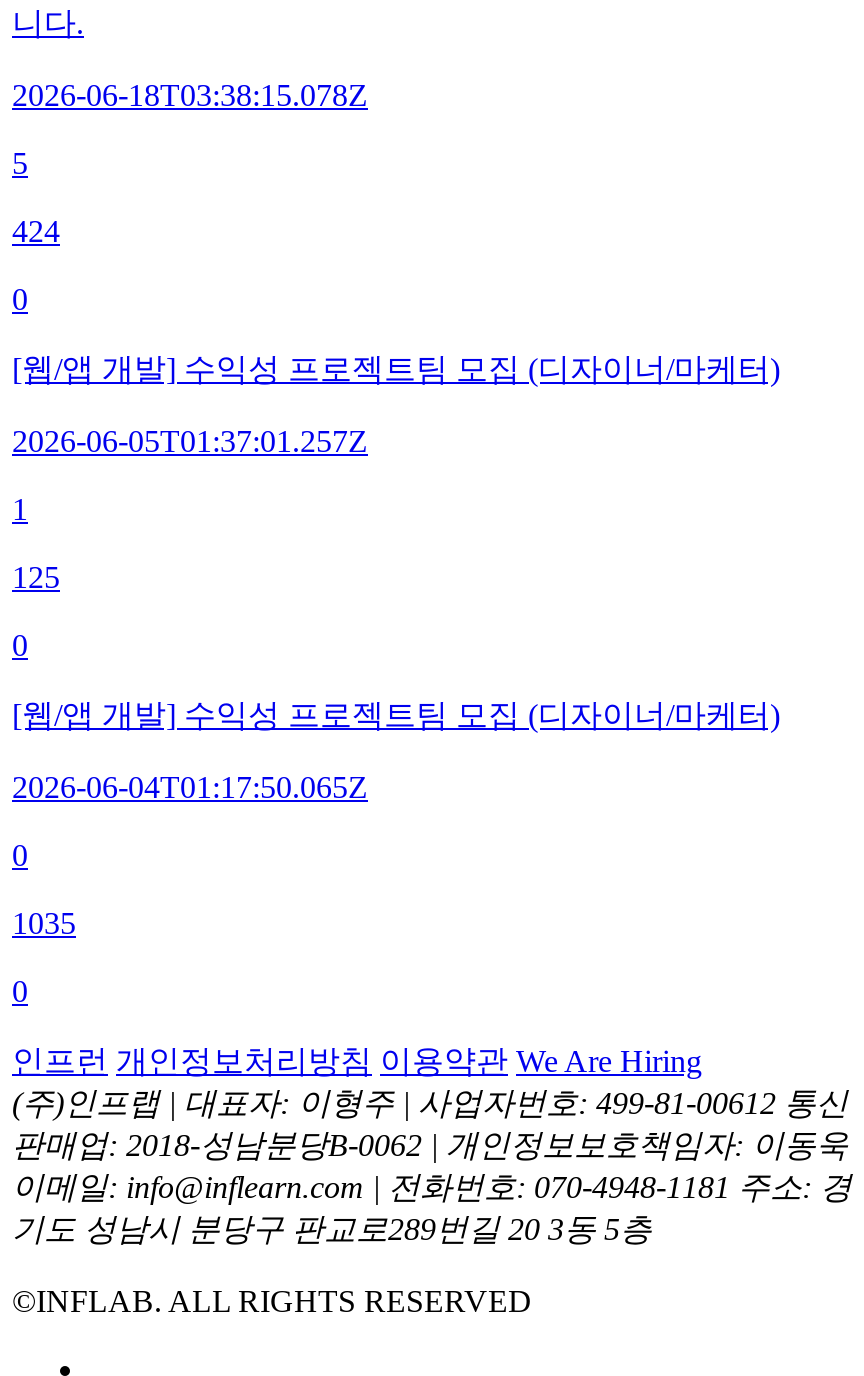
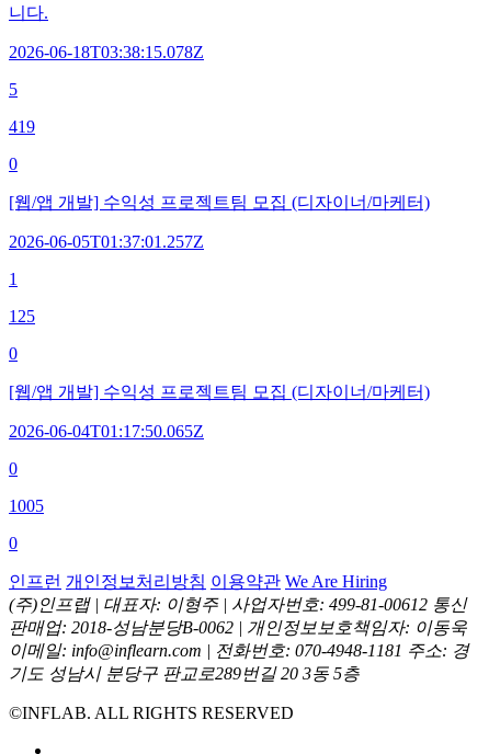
- 424
+ 419

- 1035
+ 1005
